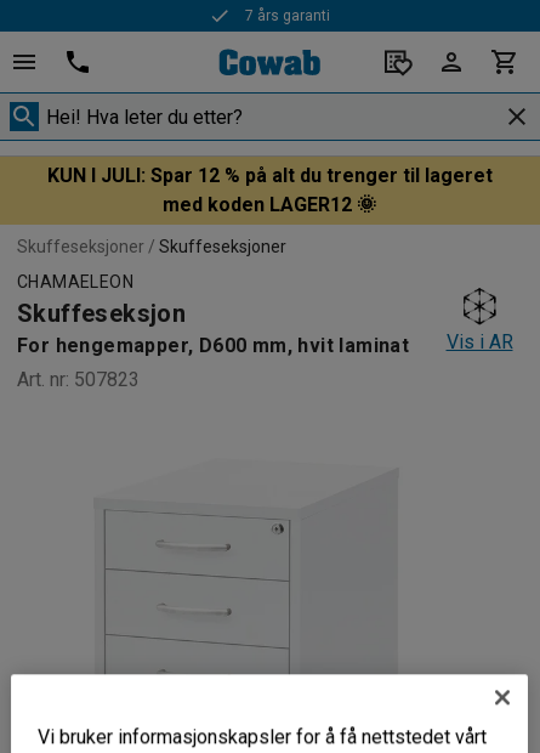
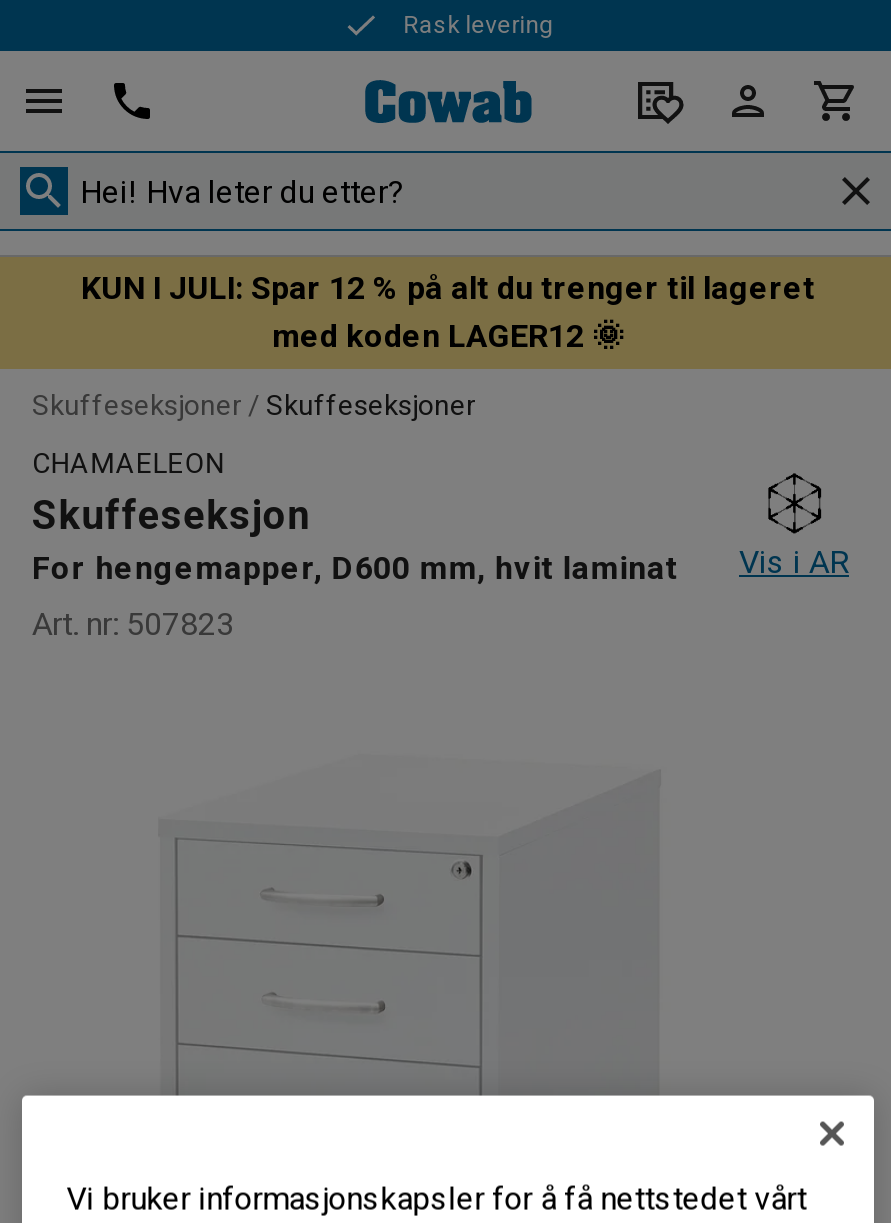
- 7 års garanti
+ Rask levering
